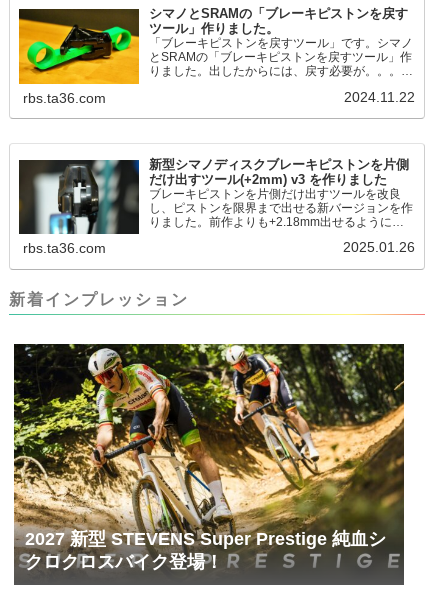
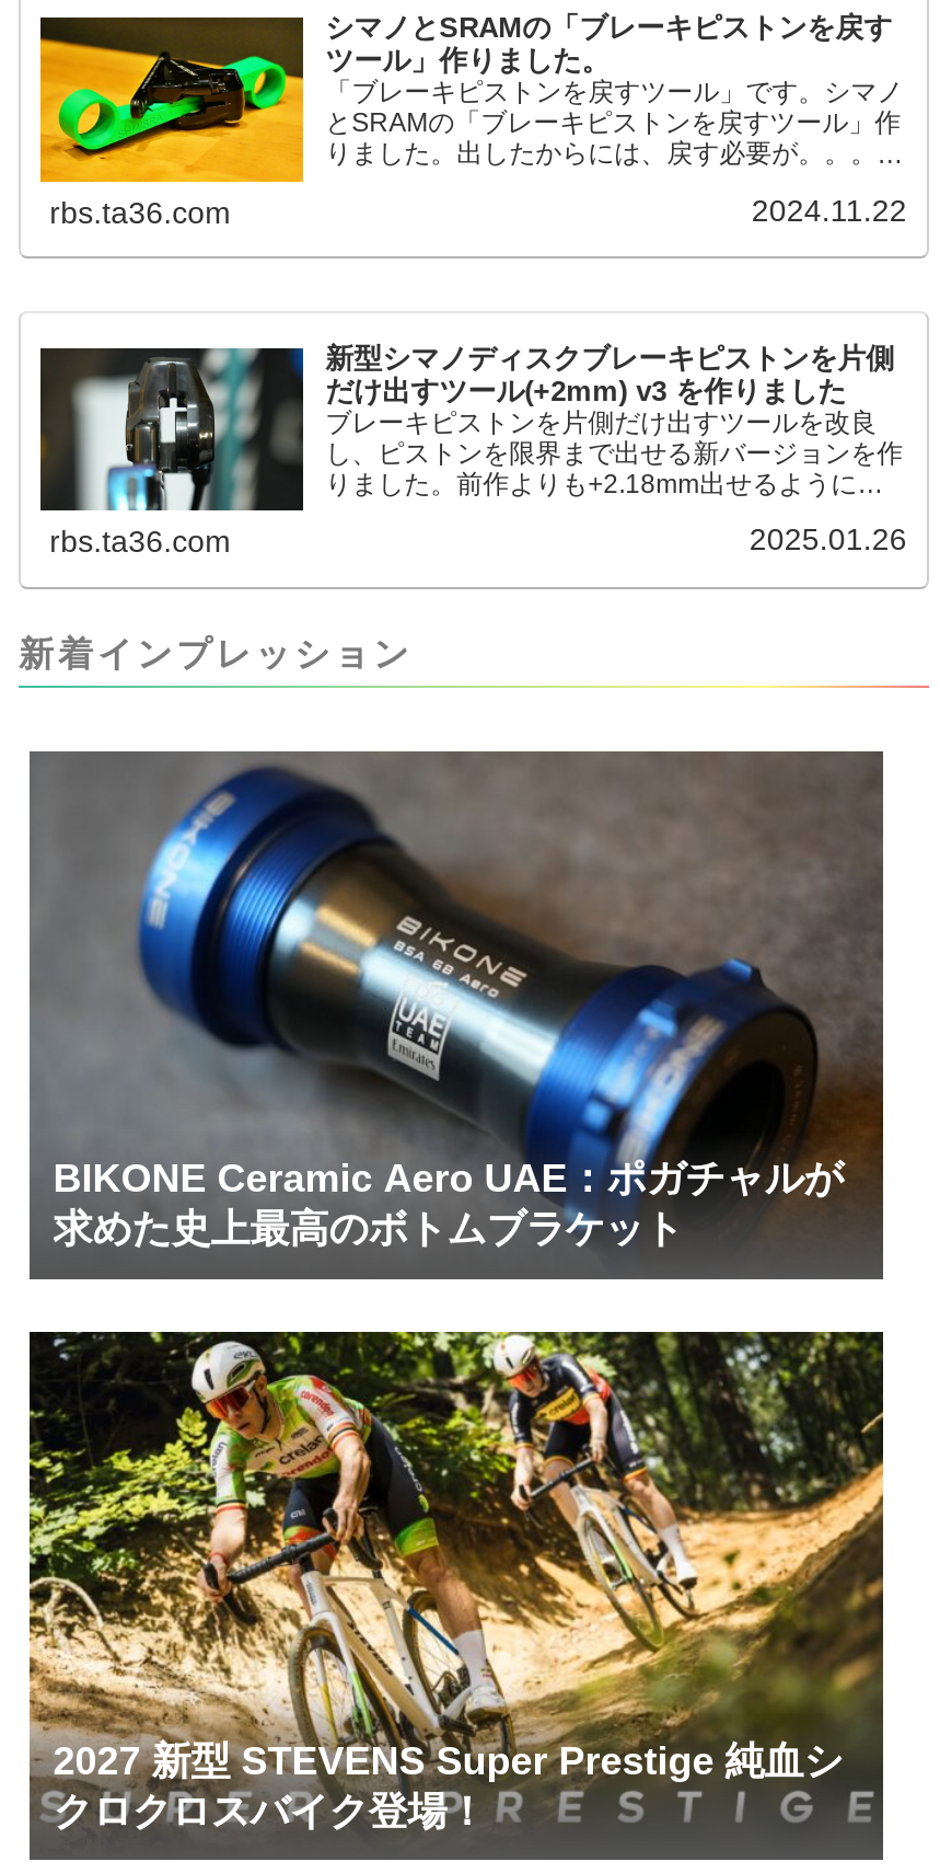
+ [image]
+ BIKONE Ceramic Aero UAE：ポガチャルが
+ 求めた史上最高のボトムブラケット
